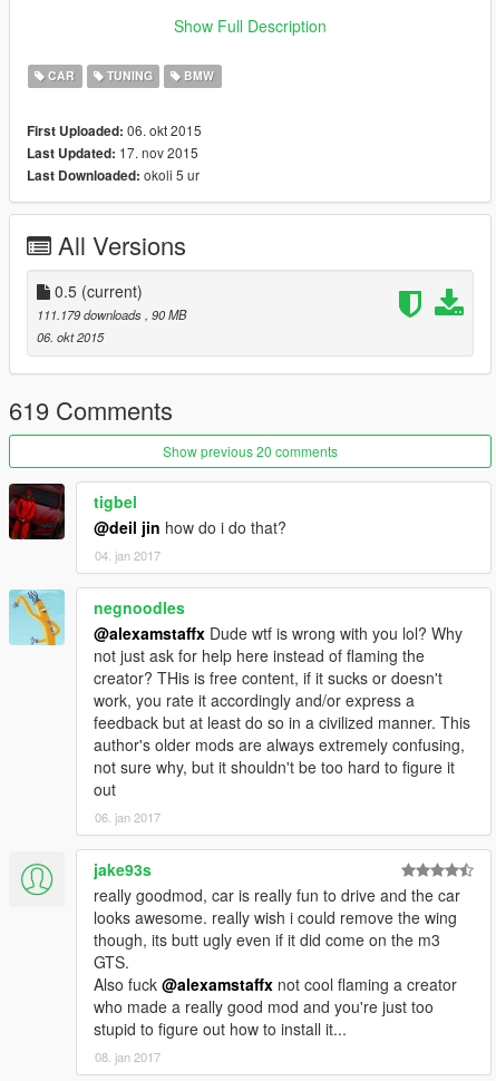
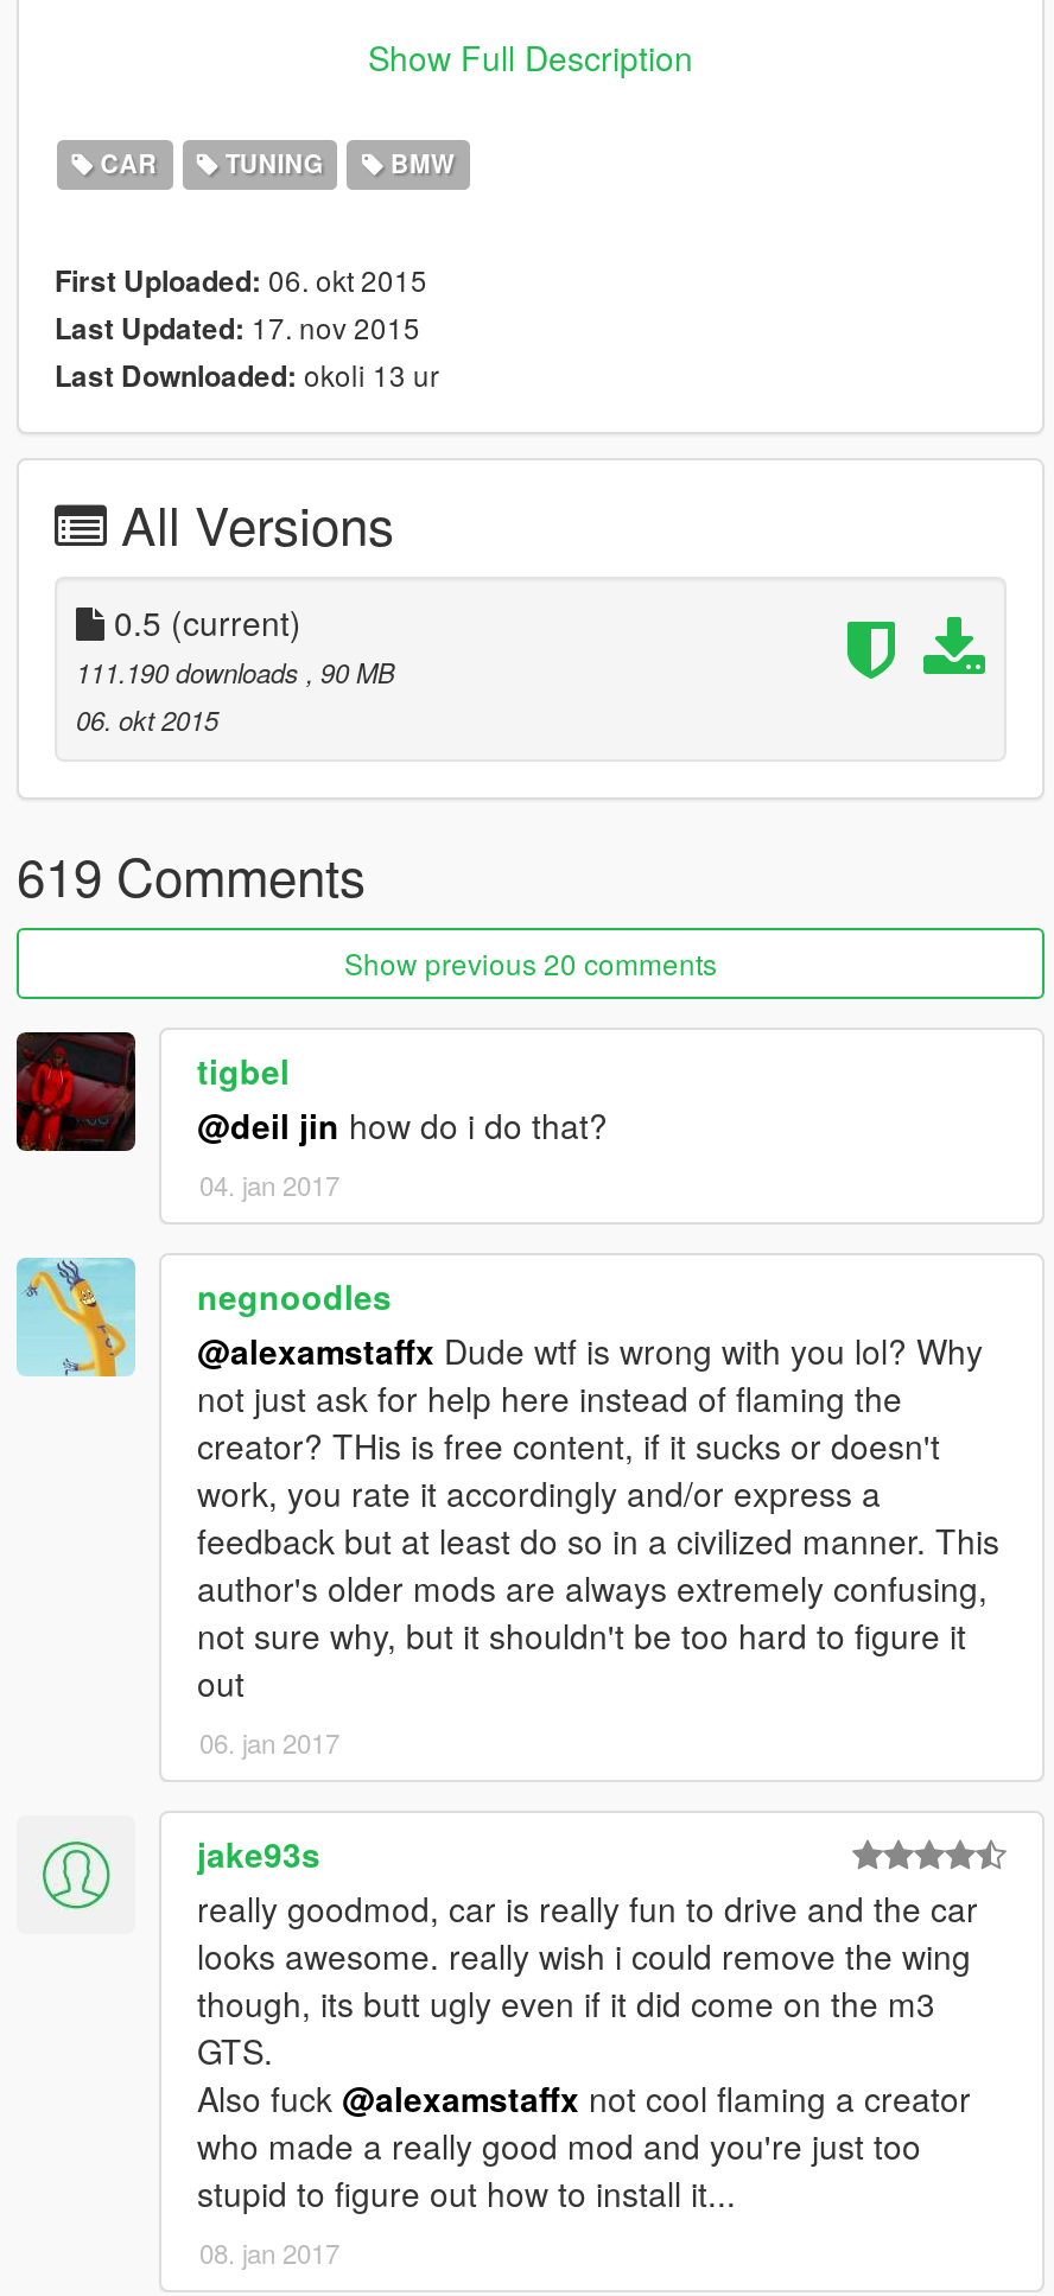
- Last Downloaded: okoli 5 ur
+ Last Downloaded: okoli 13 ur

- 111.179 downloads, 90 MB
+ 111.190 downloads, 90 MB
